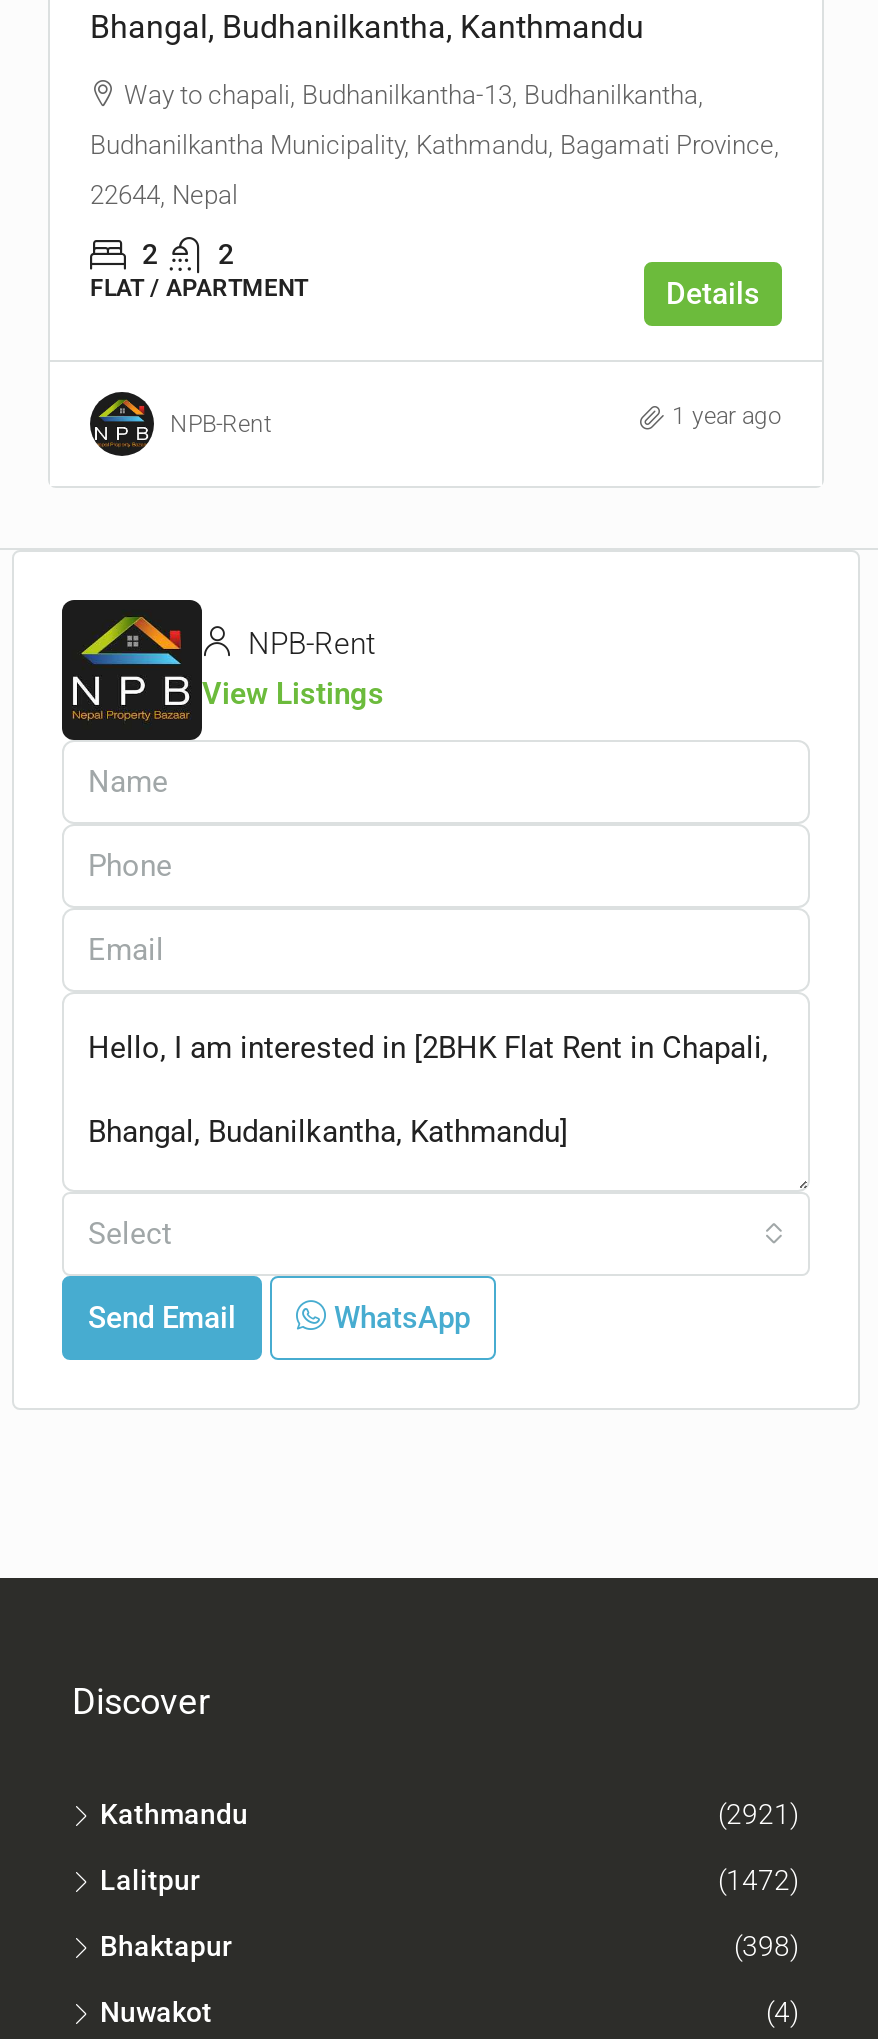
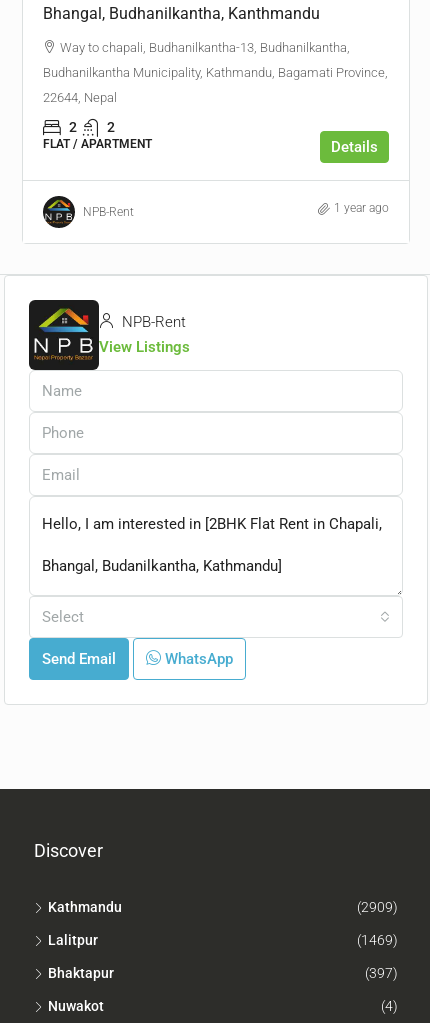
- (2921)
+ (2909)

- (1472)
+ (1469)

- (398)
+ (397)
